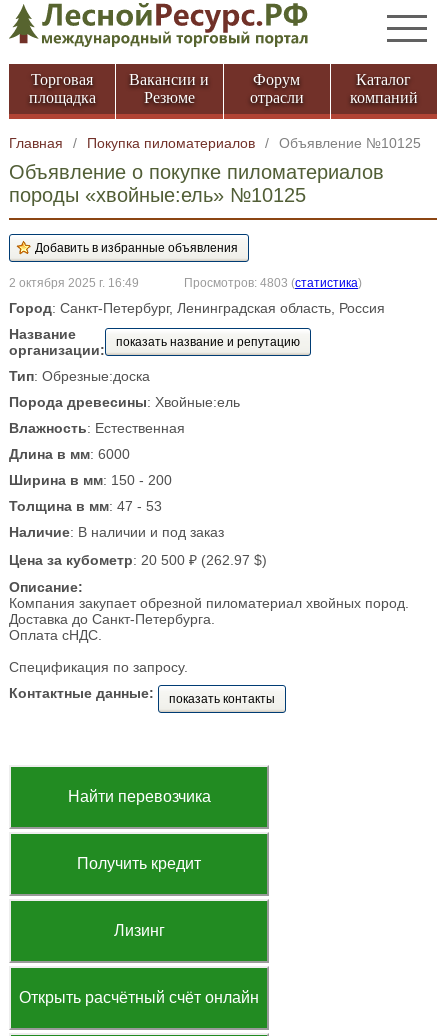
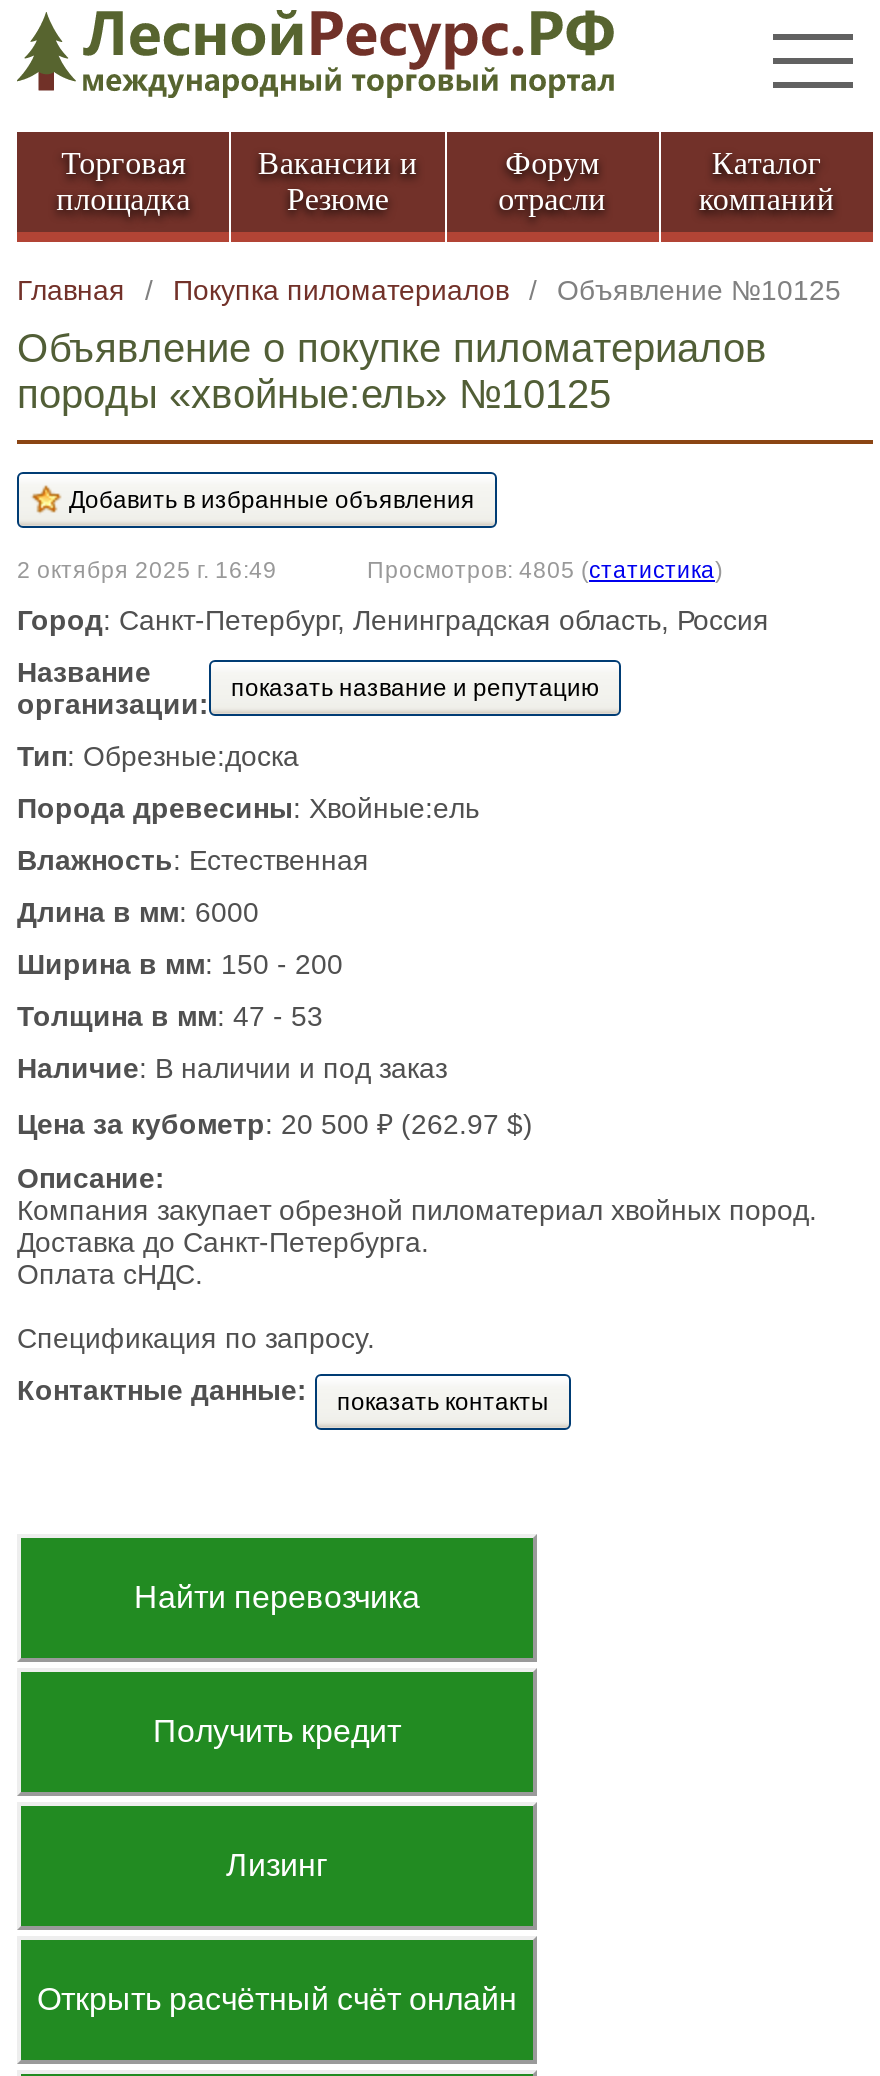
- Просмотров: 4803 (статистика)
+ Просмотров: 4805 (статистика)
